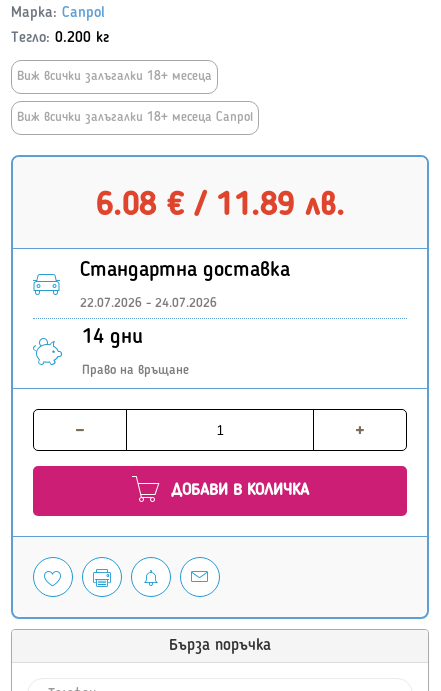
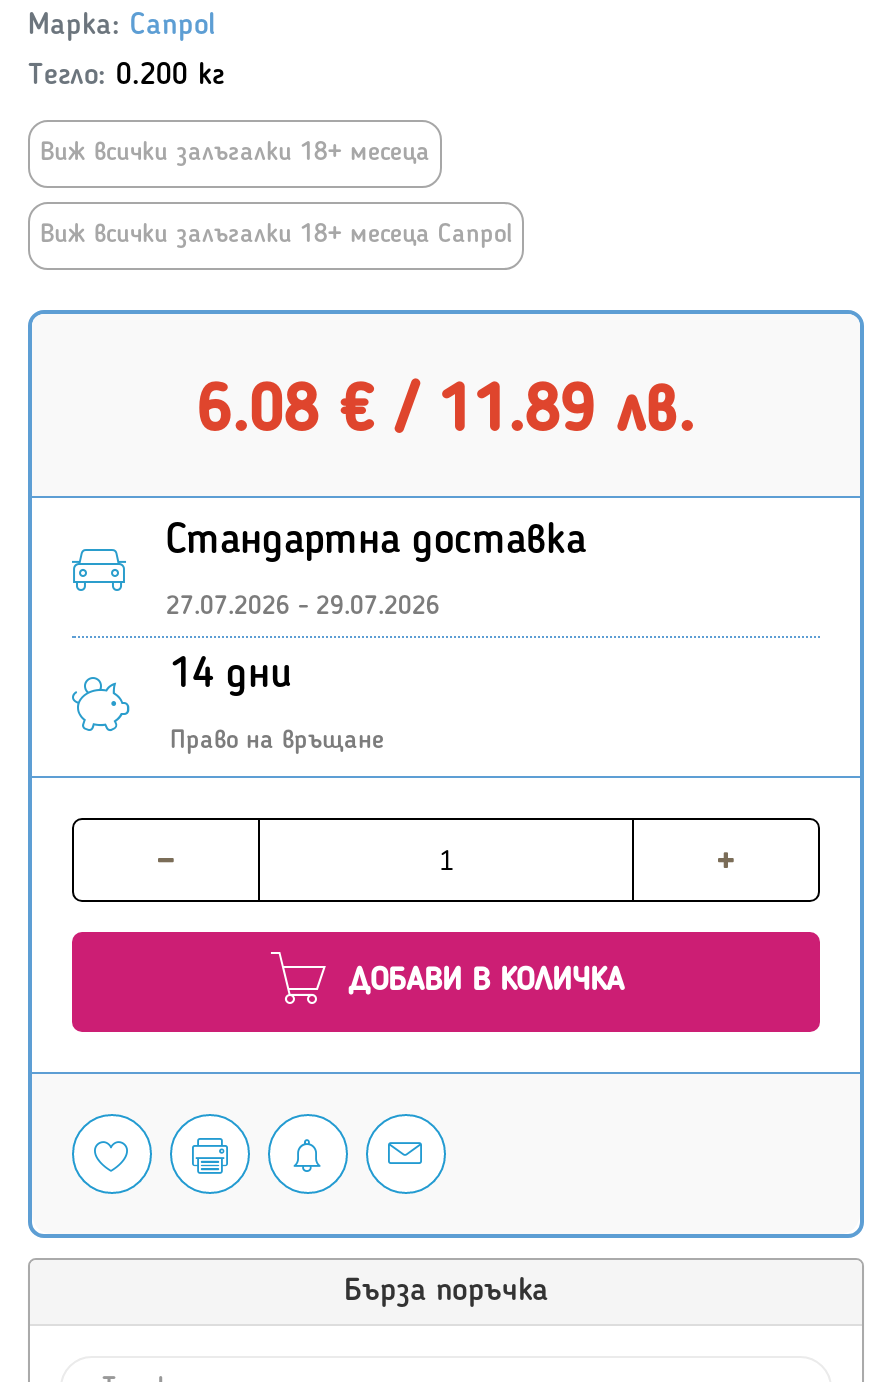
- 22.07.2026 - 24.07.2026
+ 27.07.2026 - 29.07.2026
